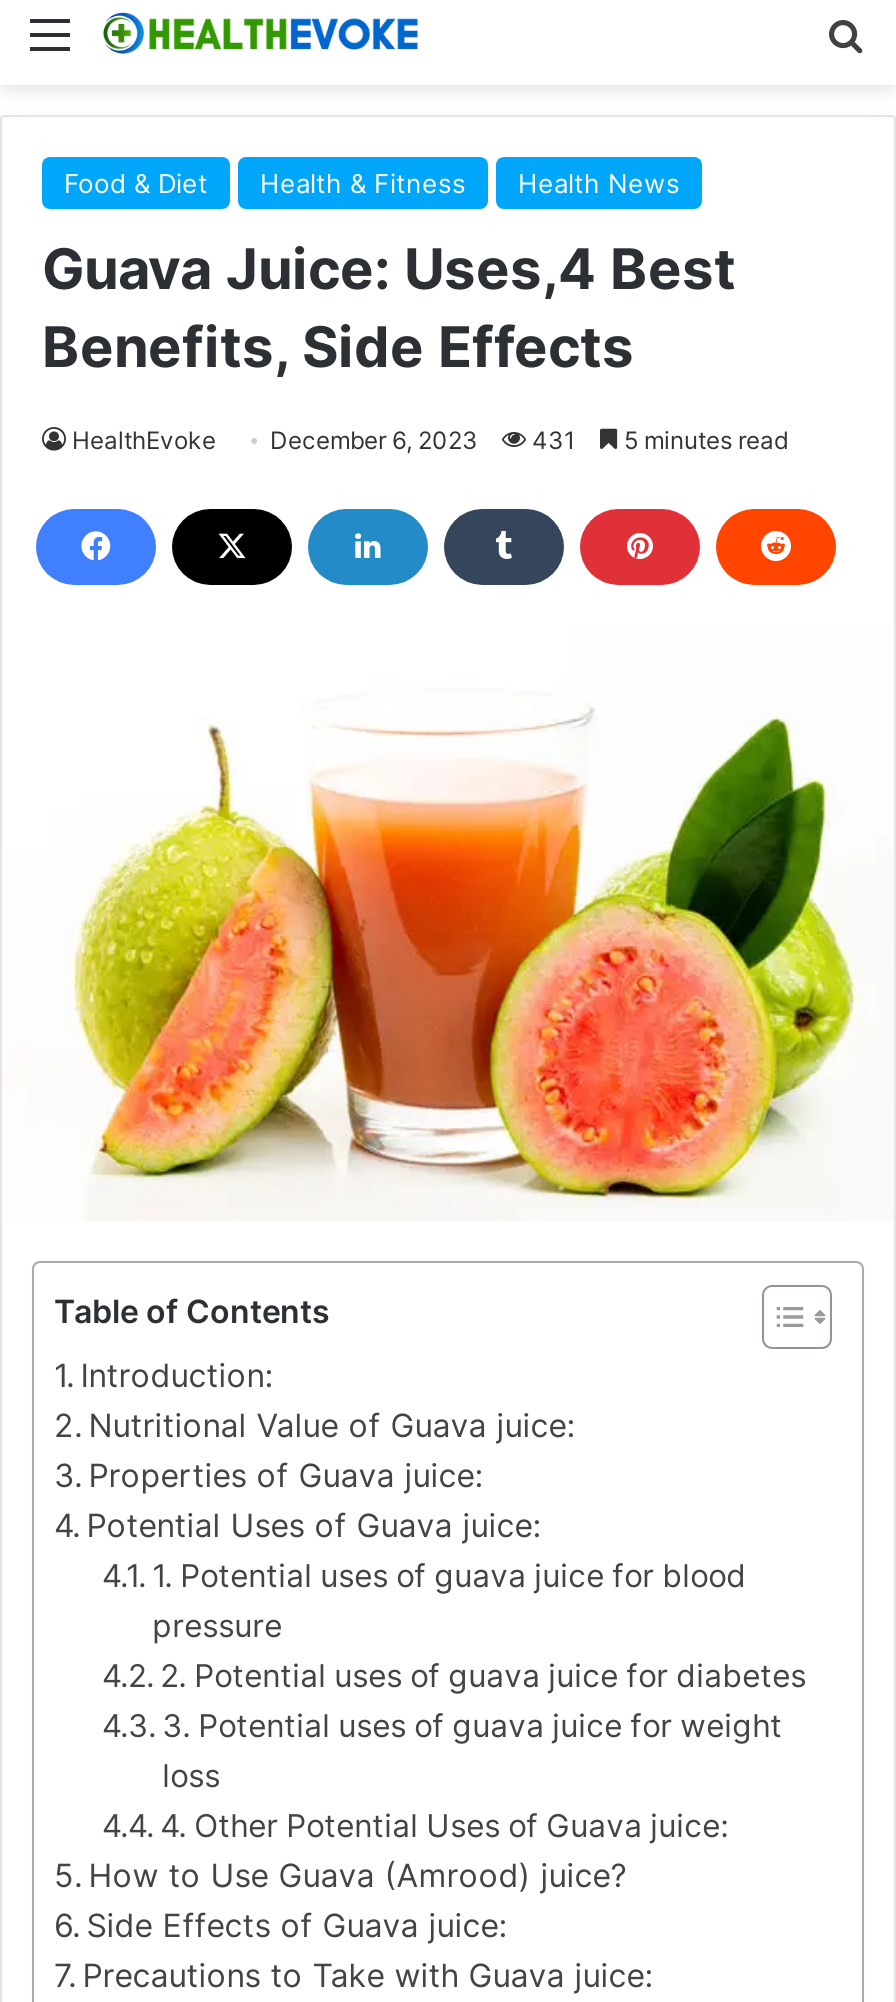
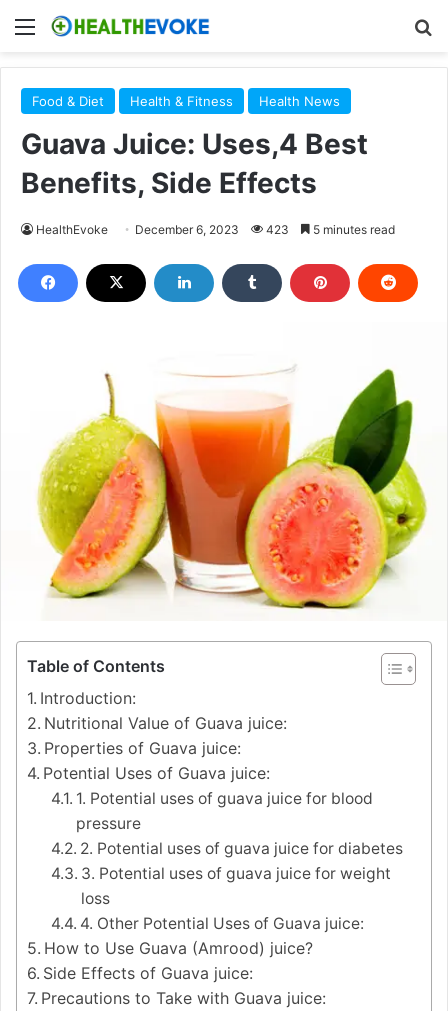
- HealthEvoke December 6, 2023 431 5 minutes read
+ HealthEvoke December 6, 2023 423 5 minutes read
